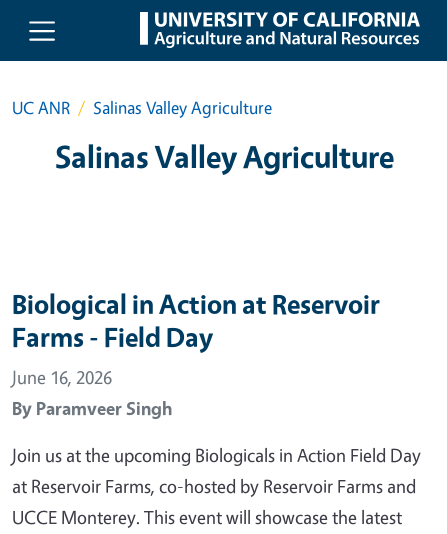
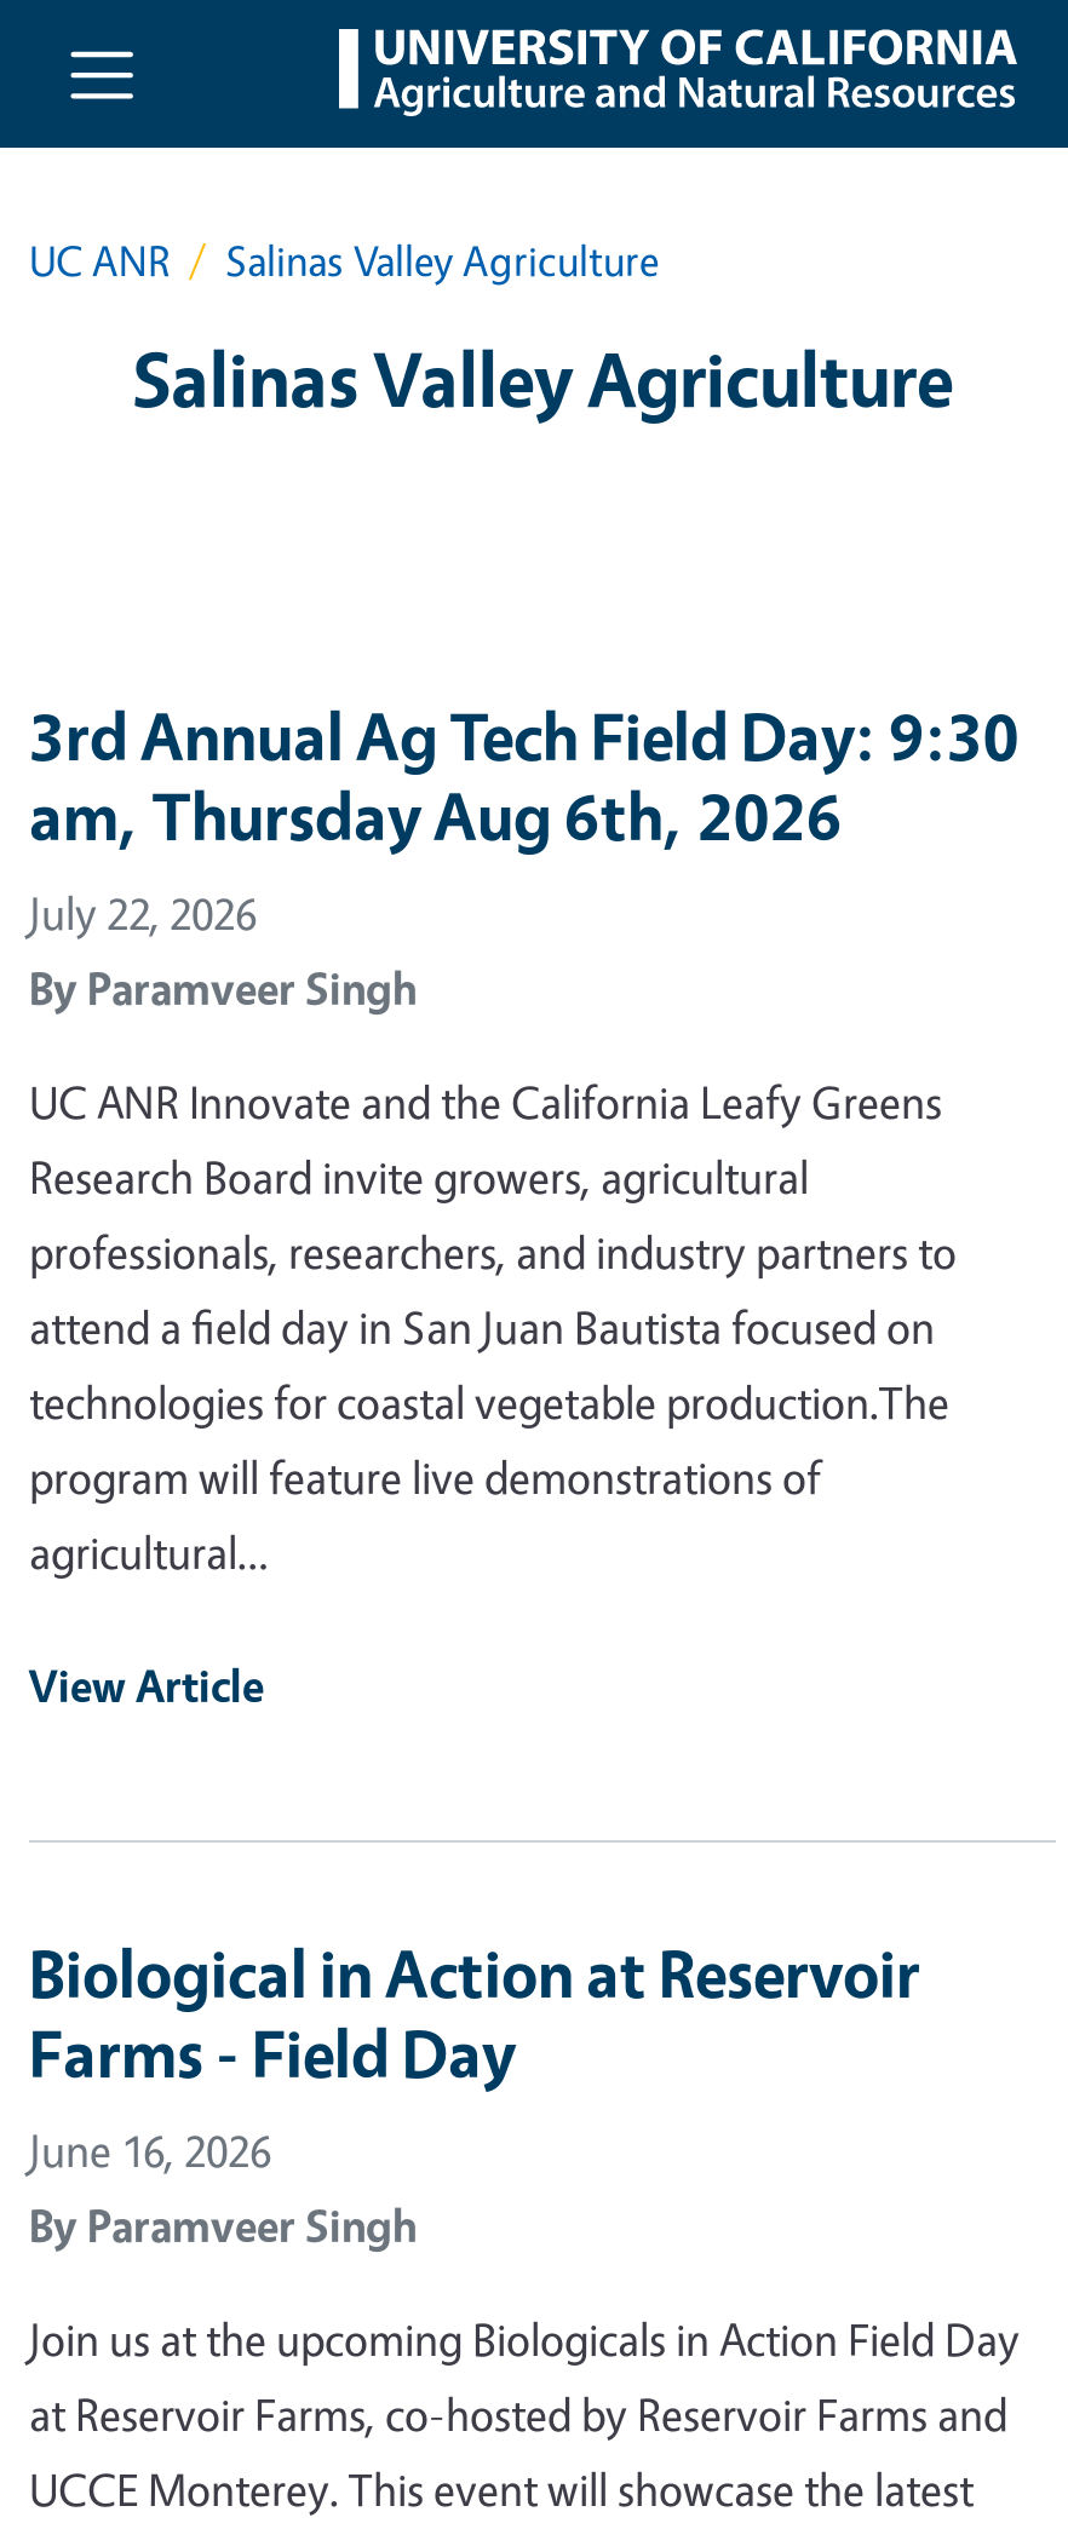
+ 3rd Annual Ag Tech Field Day: 9:30
+ am, Thursday Aug 6th, 2026
+ July 22, 2026
+ By Paramveer Singh
+ UC ANR Innovate and the California Leafy Greens
+ Research Board invite growers, agricultural
+ professionals, researchers, and industry partners to
+ attend a field day in San Juan Bautista focused on
+ technologies for coastal vegetable production.The
+ program will feature live demonstrations of
+ agricultural…
+ View Article
